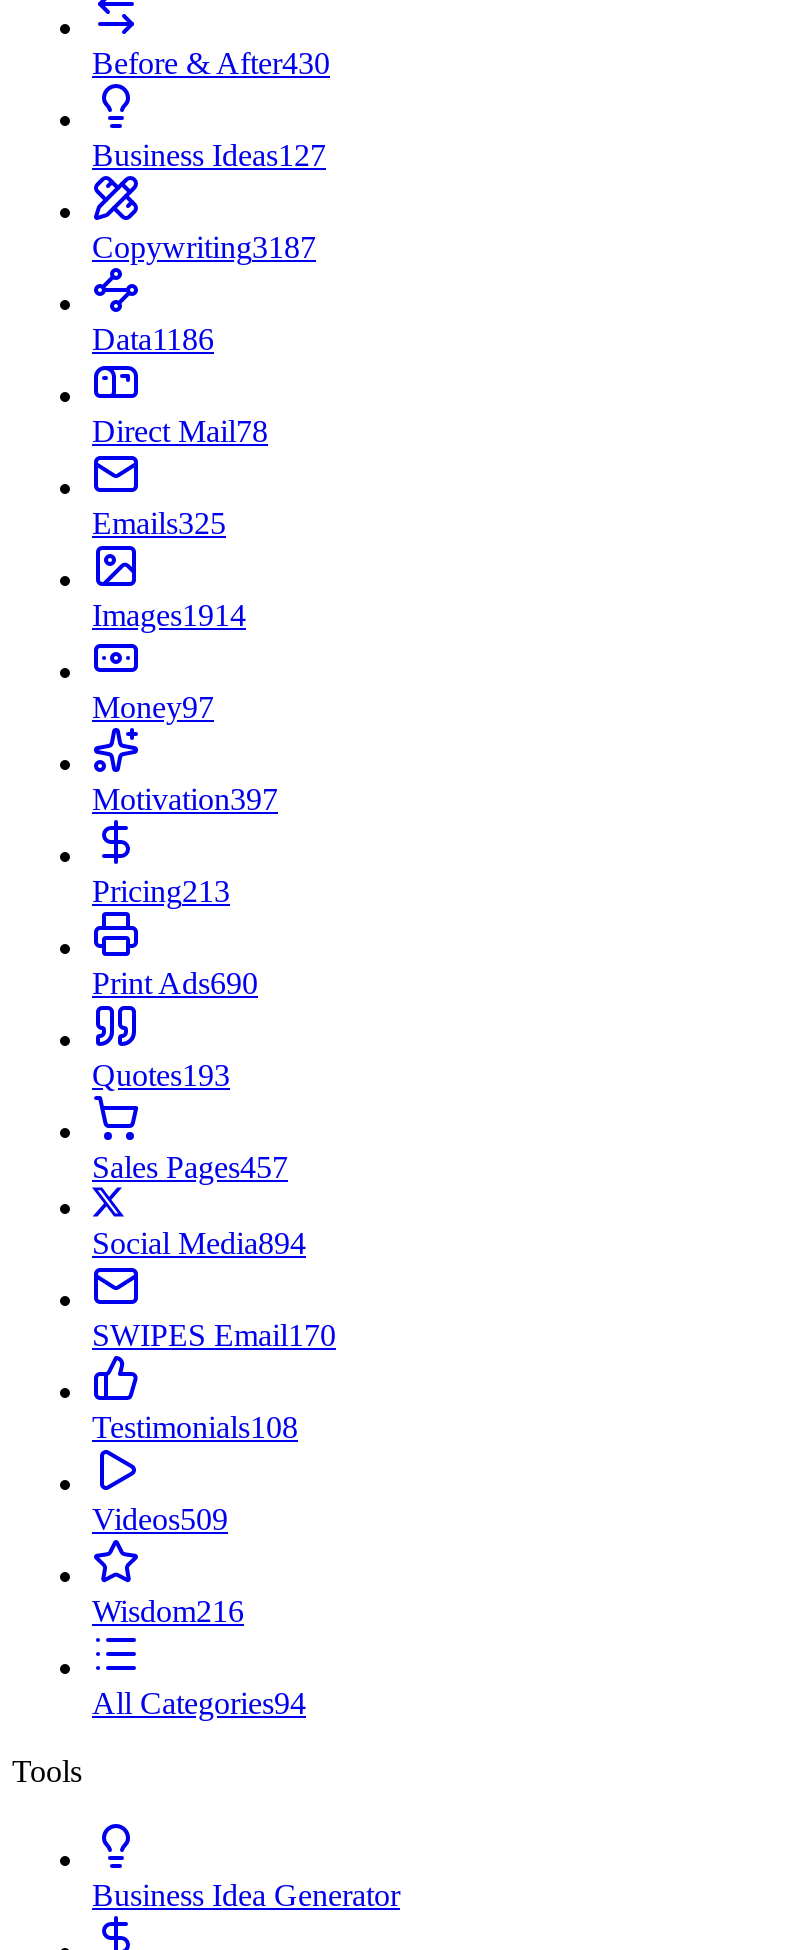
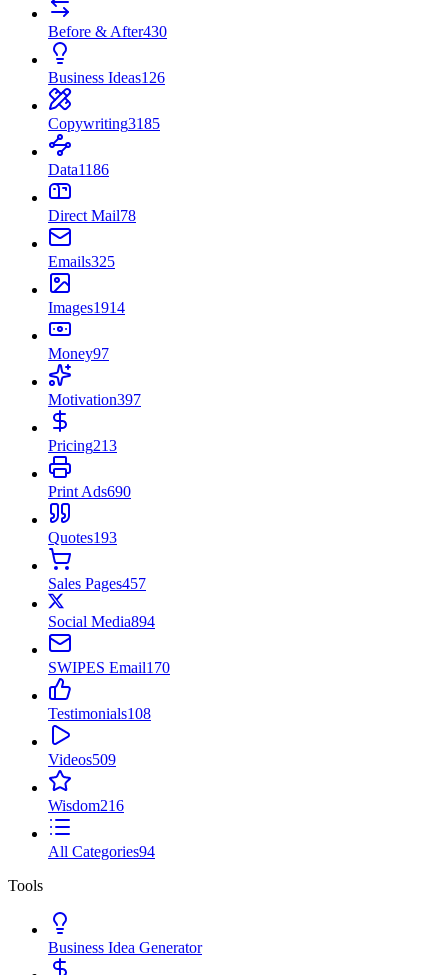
- Business Ideas127
+ Business Ideas126

- Copywriting3187
+ Copywriting3185
